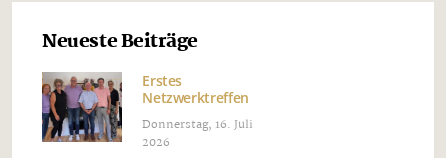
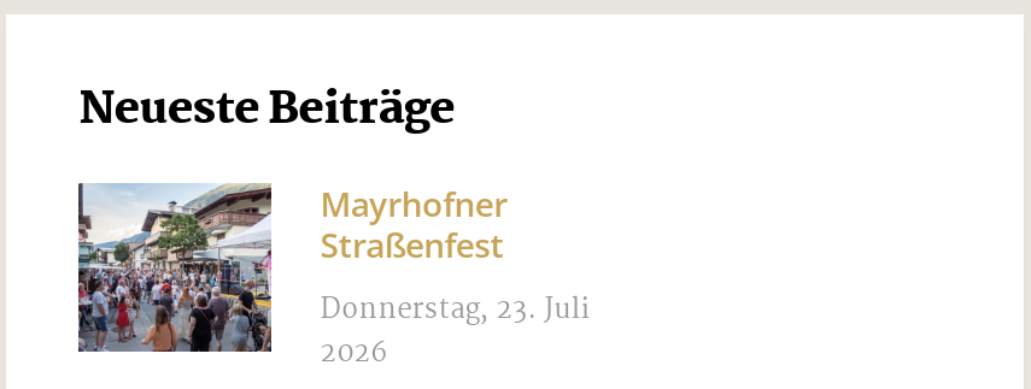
- [image]
- Erstes
- Netzwerktreffen
+ [image]
+ Mayrhofner
+ Straßenfest

- Donnerstag, 16. Juli
+ Donnerstag, 23. Juli
